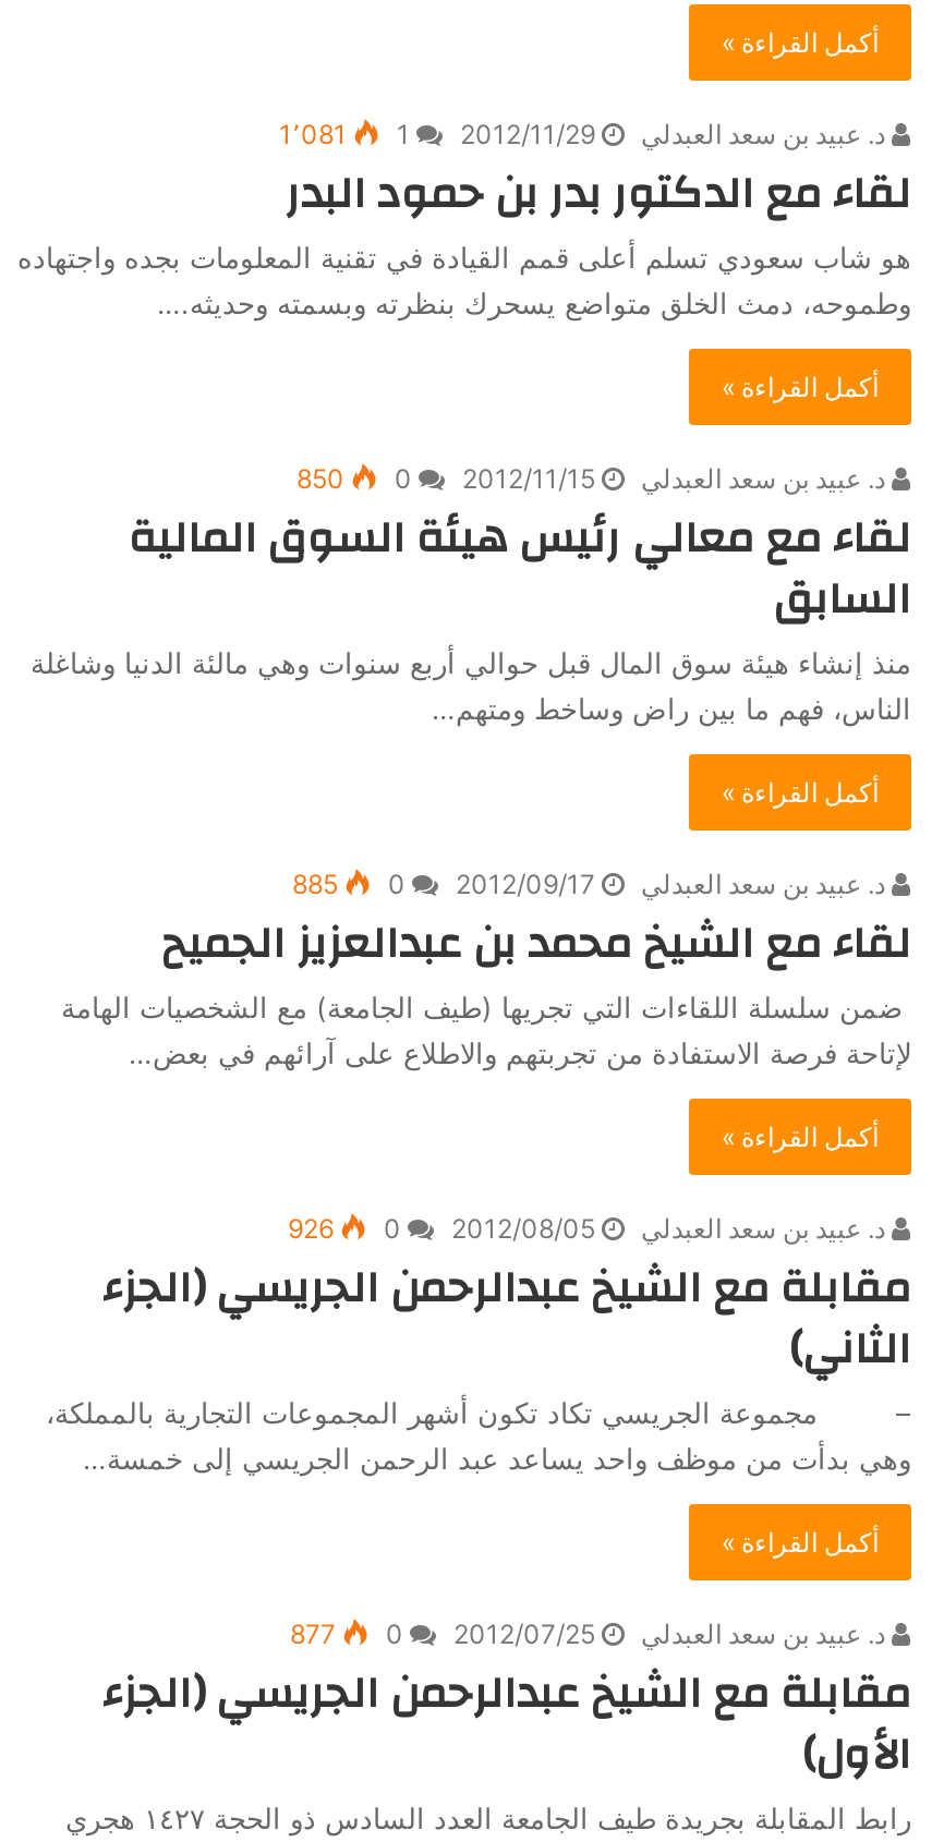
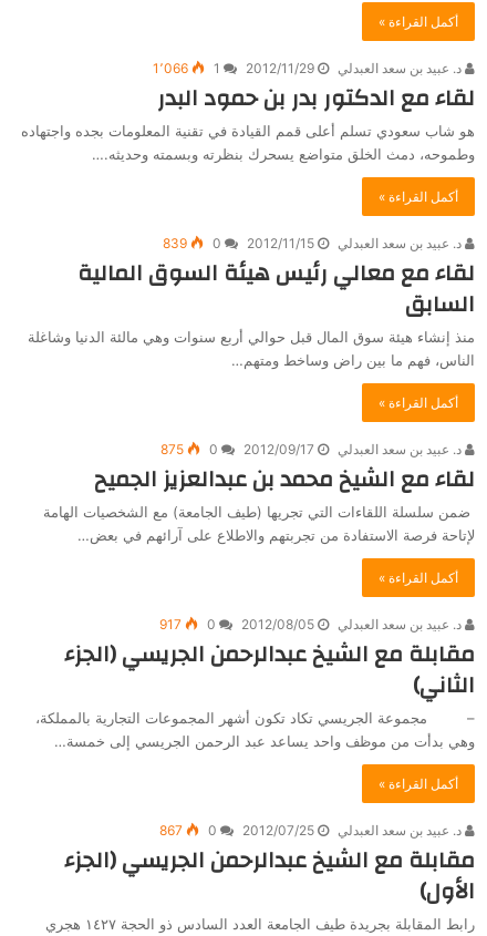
- د. عبيد بن سعد العبدلي 2012/11/29 1 1٬081
+ د. عبيد بن سعد العبدلي 2012/11/29 1 1٬066

- د. عبيد بن سعد العبدلي 2012/11/15 0 850
+ د. عبيد بن سعد العبدلي 2012/11/15 0 839

- د. عبيد بن سعد العبدلي 2012/09/17 0 885
+ د. عبيد بن سعد العبدلي 2012/09/17 0 875

- د. عبيد بن سعد العبدلي 2012/08/05 0 926
+ د. عبيد بن سعد العبدلي 2012/08/05 0 917

- د. عبيد بن سعد العبدلي 2012/07/25 0 877
+ د. عبيد بن سعد العبدلي 2012/07/25 0 867
